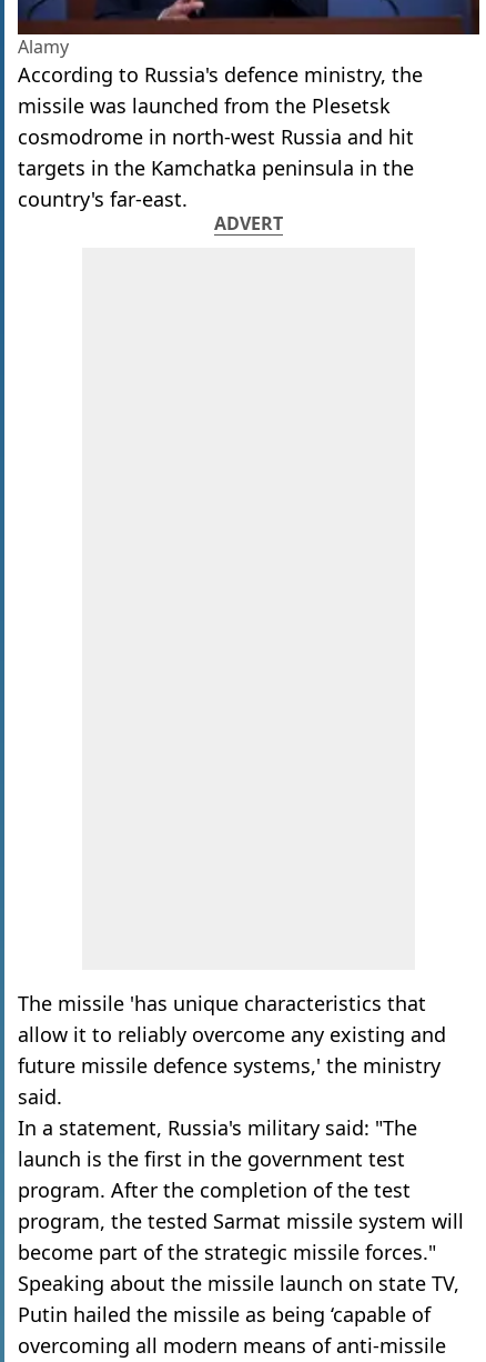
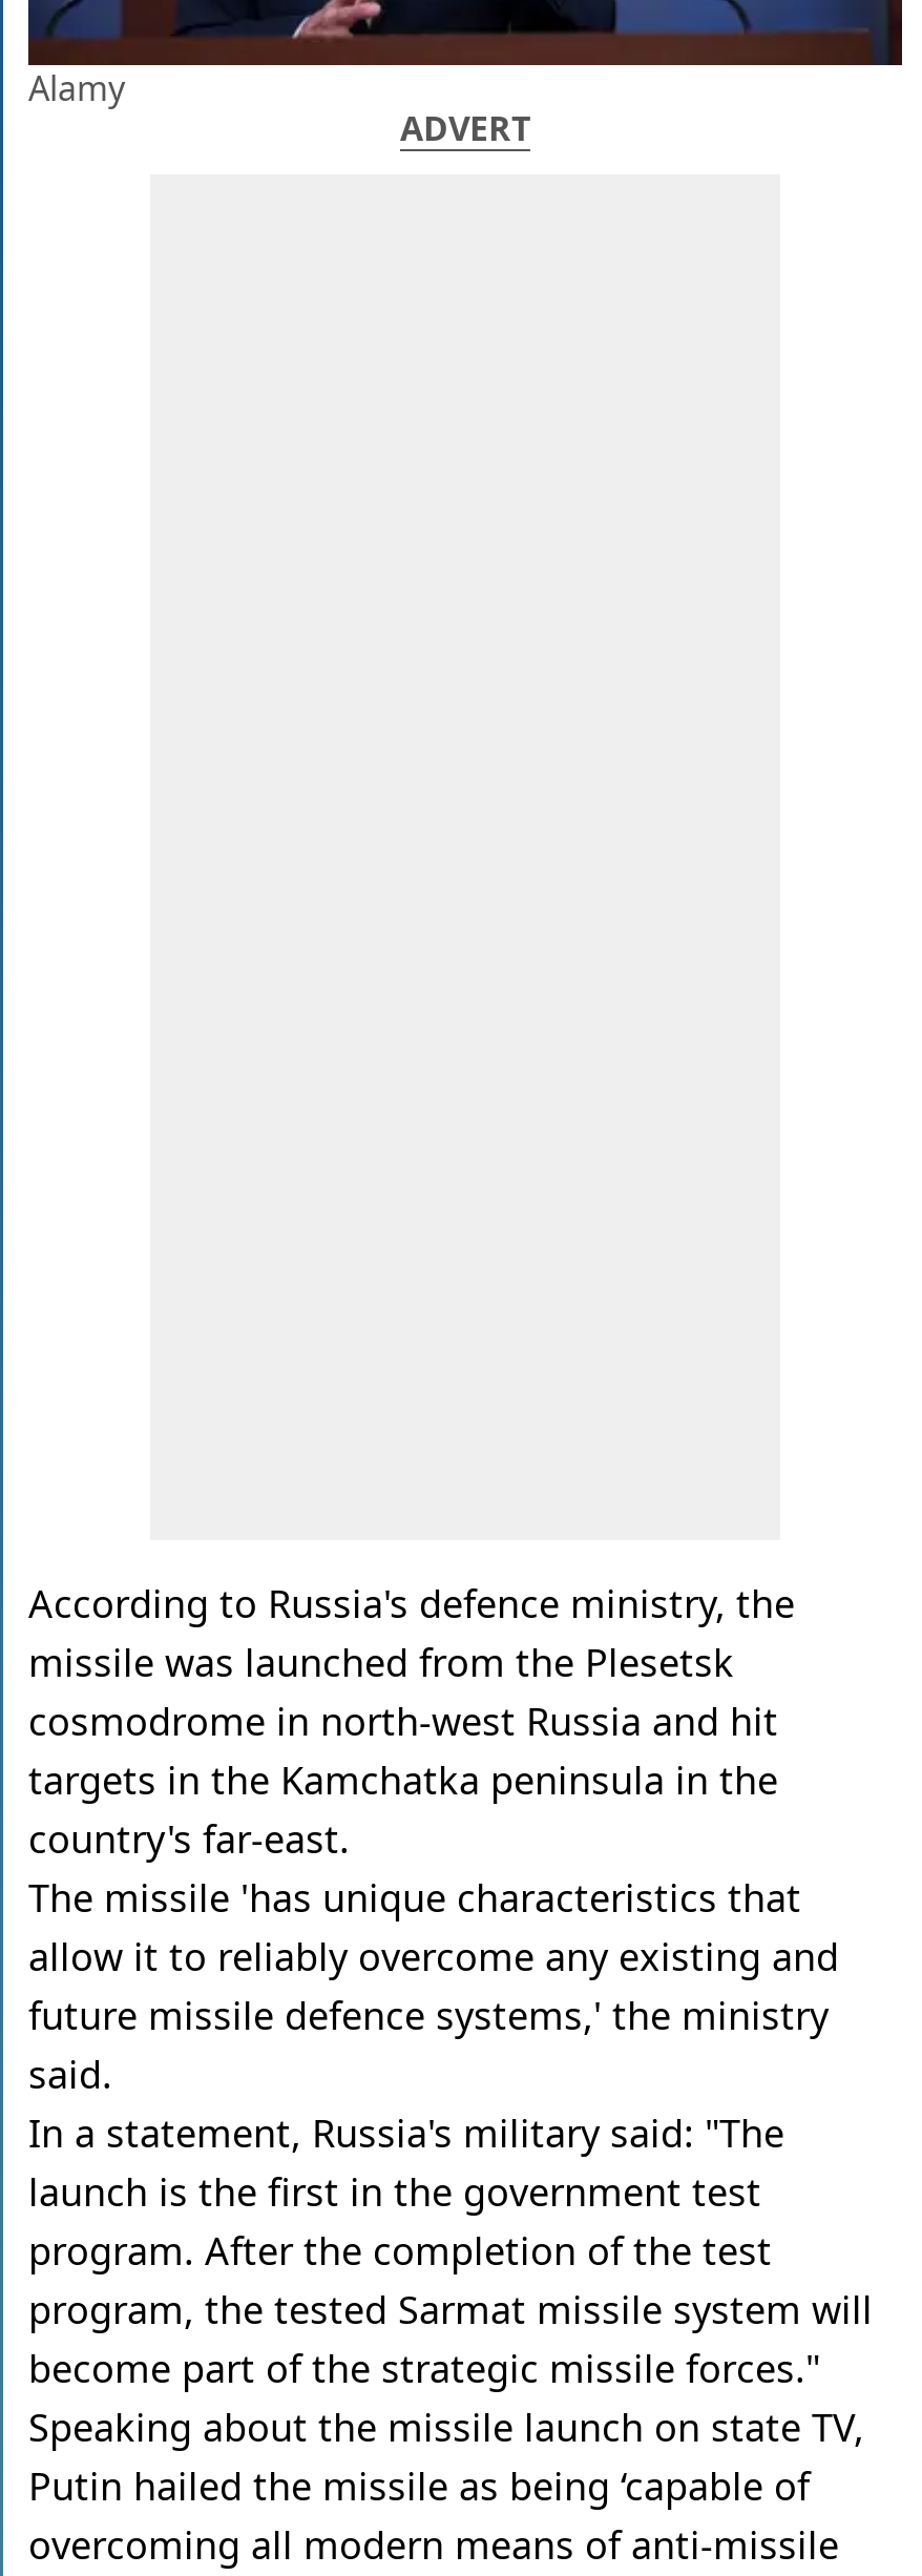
moved down: According to Russia's defence ministry, the | missile was launched from the Plesetsk | cosmodrome in north-west Russia and hit | targets in the Kamchatka peninsula in the | country's far-east.

moved up: ADVERT
